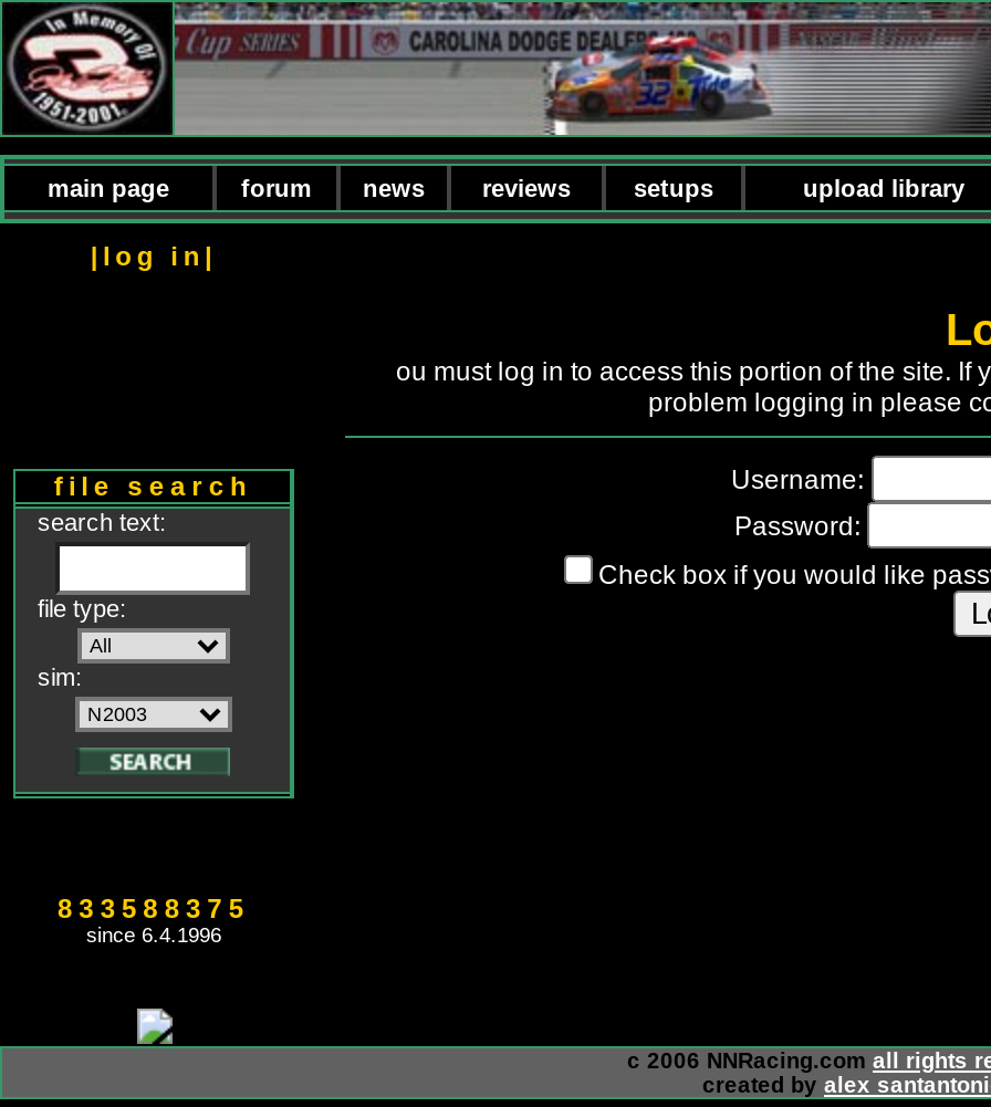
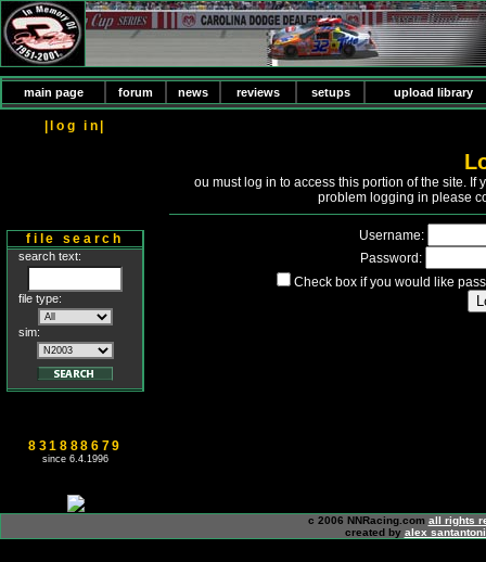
- 833588375
+ 831888679
